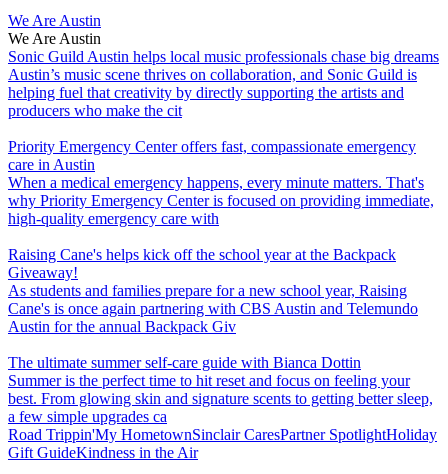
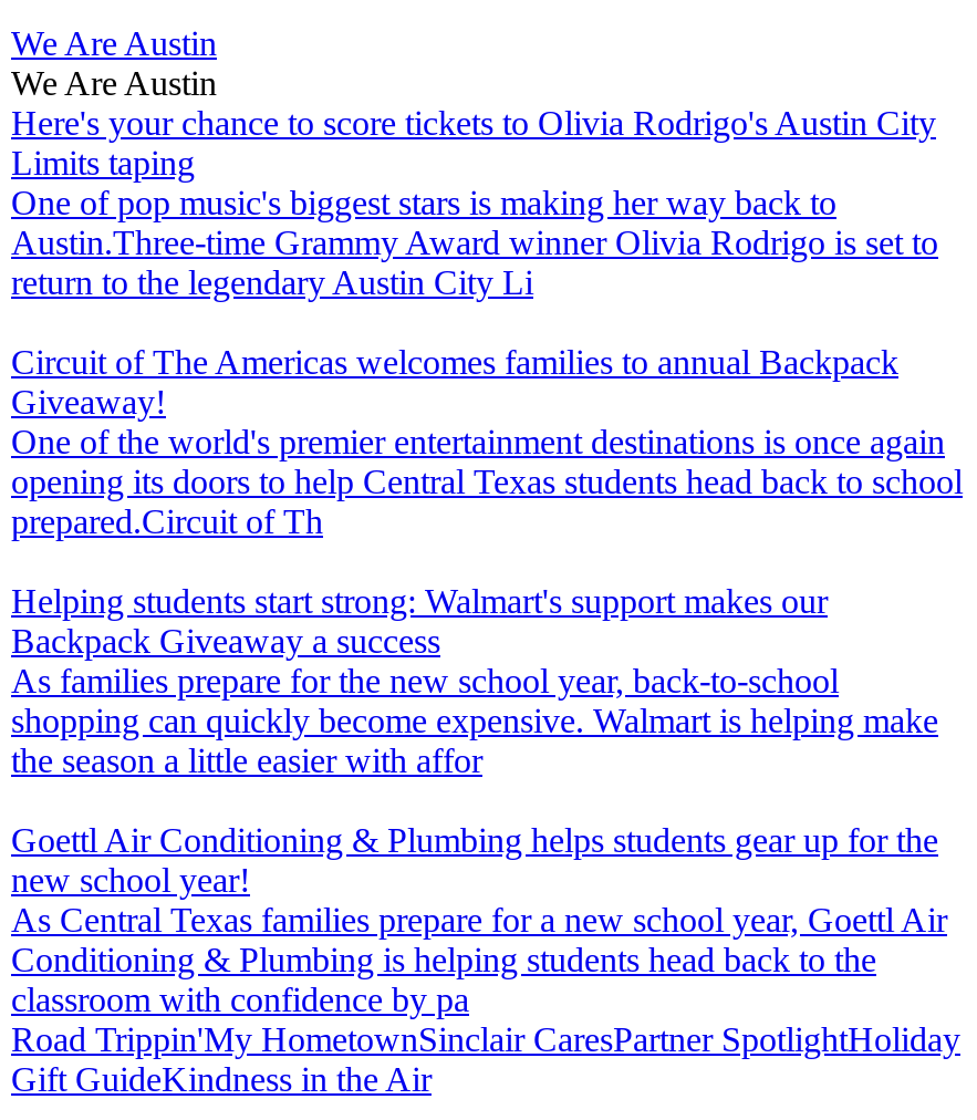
- Sonic Guild Austin helps local music professionals chase big dreams
- Austin’s music scene thrives on collaboration, and Sonic Guild is
- helping fuel that creativity by directly supporting the artists and
- producers who make the cit
- Priority Emergency Center offers fast, compassionate emergency
- care in Austin
- When a medical emergency happens, every minute matters. That's
- why Priority Emergency Center is focused on providing immediate,
- high-quality emergency care with
- Raising Cane's helps kick off the school year at the Backpack
+ Here's your chance to score tickets to Olivia Rodrigo's Austin City
+ Limits taping
+ One of pop music's biggest stars is making her way back to
+ Austin.Three-time Grammy Award winner Olivia Rodrigo is set to
+ return to the legendary Austin City Li
+ Circuit of The Americas welcomes families to annual Backpack

moved up: Giveaway!

- As students and families prepare for a new school year, Raising
- Cane's is once again partnering with CBS Austin and Telemundo
- Austin for the annual Backpack Giv
- The ultimate summer self-care guide with Bianca Dottin
- Summer is the perfect time to hit reset and focus on feeling your
- best. From glowing skin and signature scents to getting better sleep,
- a few simple upgrades ca
+ One of the world's premier entertainment destinations is once again
+ opening its doors to help Central Texas students head back to school
+ prepared.Circuit of Th
+ Helping students start strong: Walmart's support makes our
+ Backpack Giveaway a success
+ As families prepare for the new school year, back-to-school
+ shopping can quickly become expensive. Walmart is helping make
+ the season a little easier with affor
+ Goettl Air Conditioning & Plumbing helps students gear up for the
+ new school year!
+ As Central Texas families prepare for a new school year, Goettl Air
+ Conditioning & Plumbing is helping students head back to the
+ classroom with confidence by pa
